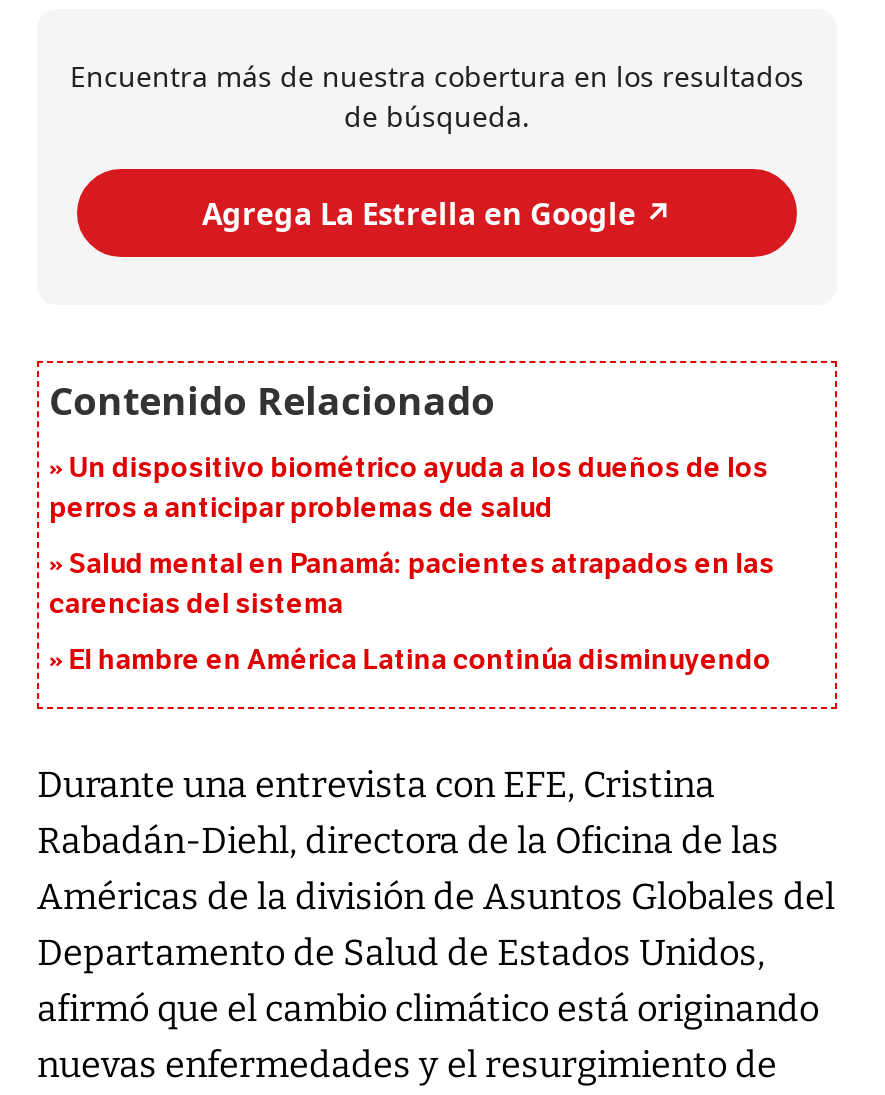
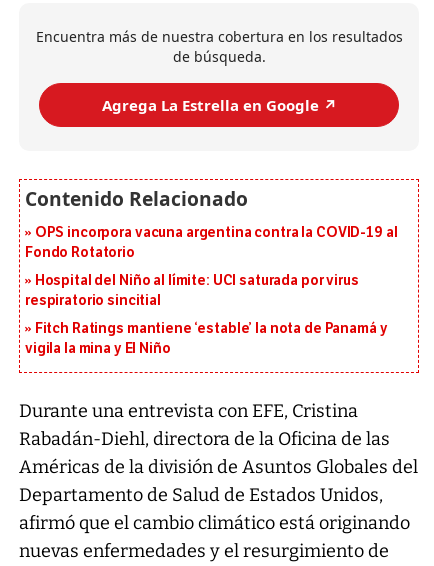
- Un dispositivo biométrico ayuda a los dueños de los
- perros a anticipar problemas de salud
+ OPS incorpora vacuna argentina contra la COVID-19 al
+ Fondo Rotatorio

- Salud mental en Panamá: pacientes atrapados en las
- carencias del sistema
+ Hospital del Niño al límite: UCI saturada por virus
+ respiratorio sincitial

- El hambre en América Latina continúa disminuyendo
+ Fitch Ratings mantiene ‘estable’ la nota de Panamá y
+ vigila la mina y El Niño
